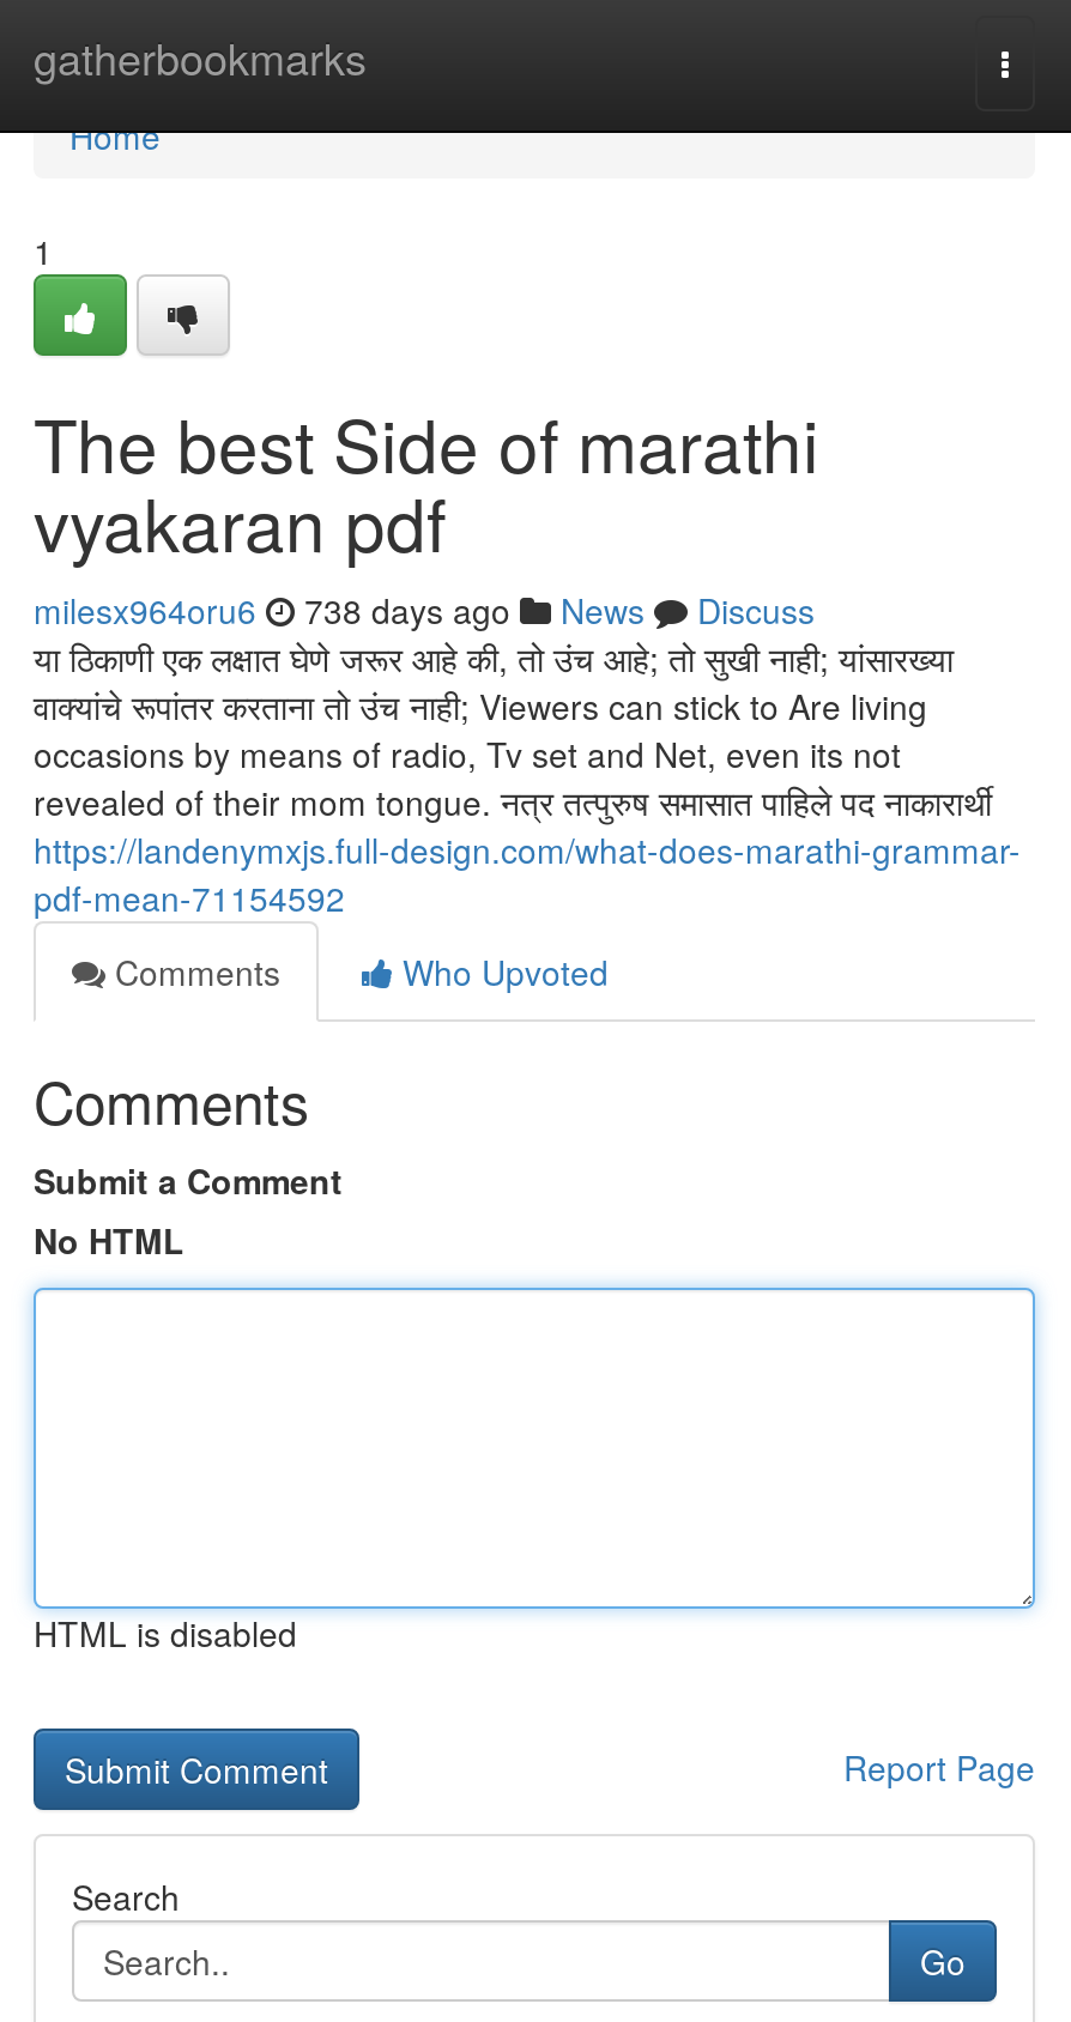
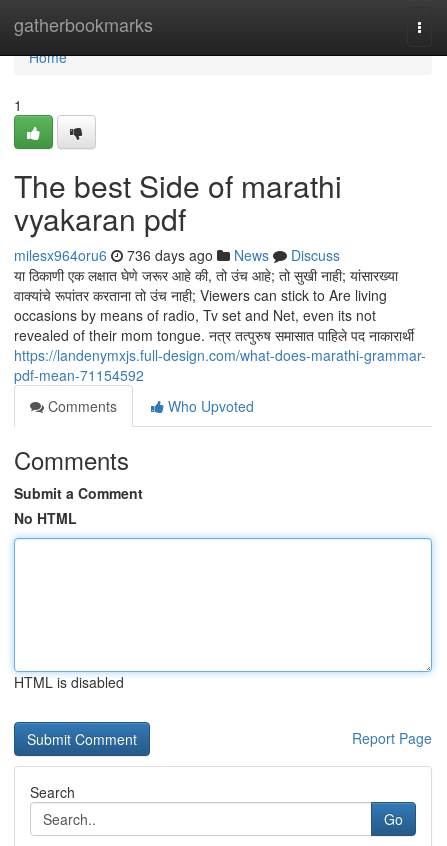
- milesx964oru6 738 days ago News Discuss
+ milesx964oru6 736 days ago News Discuss
